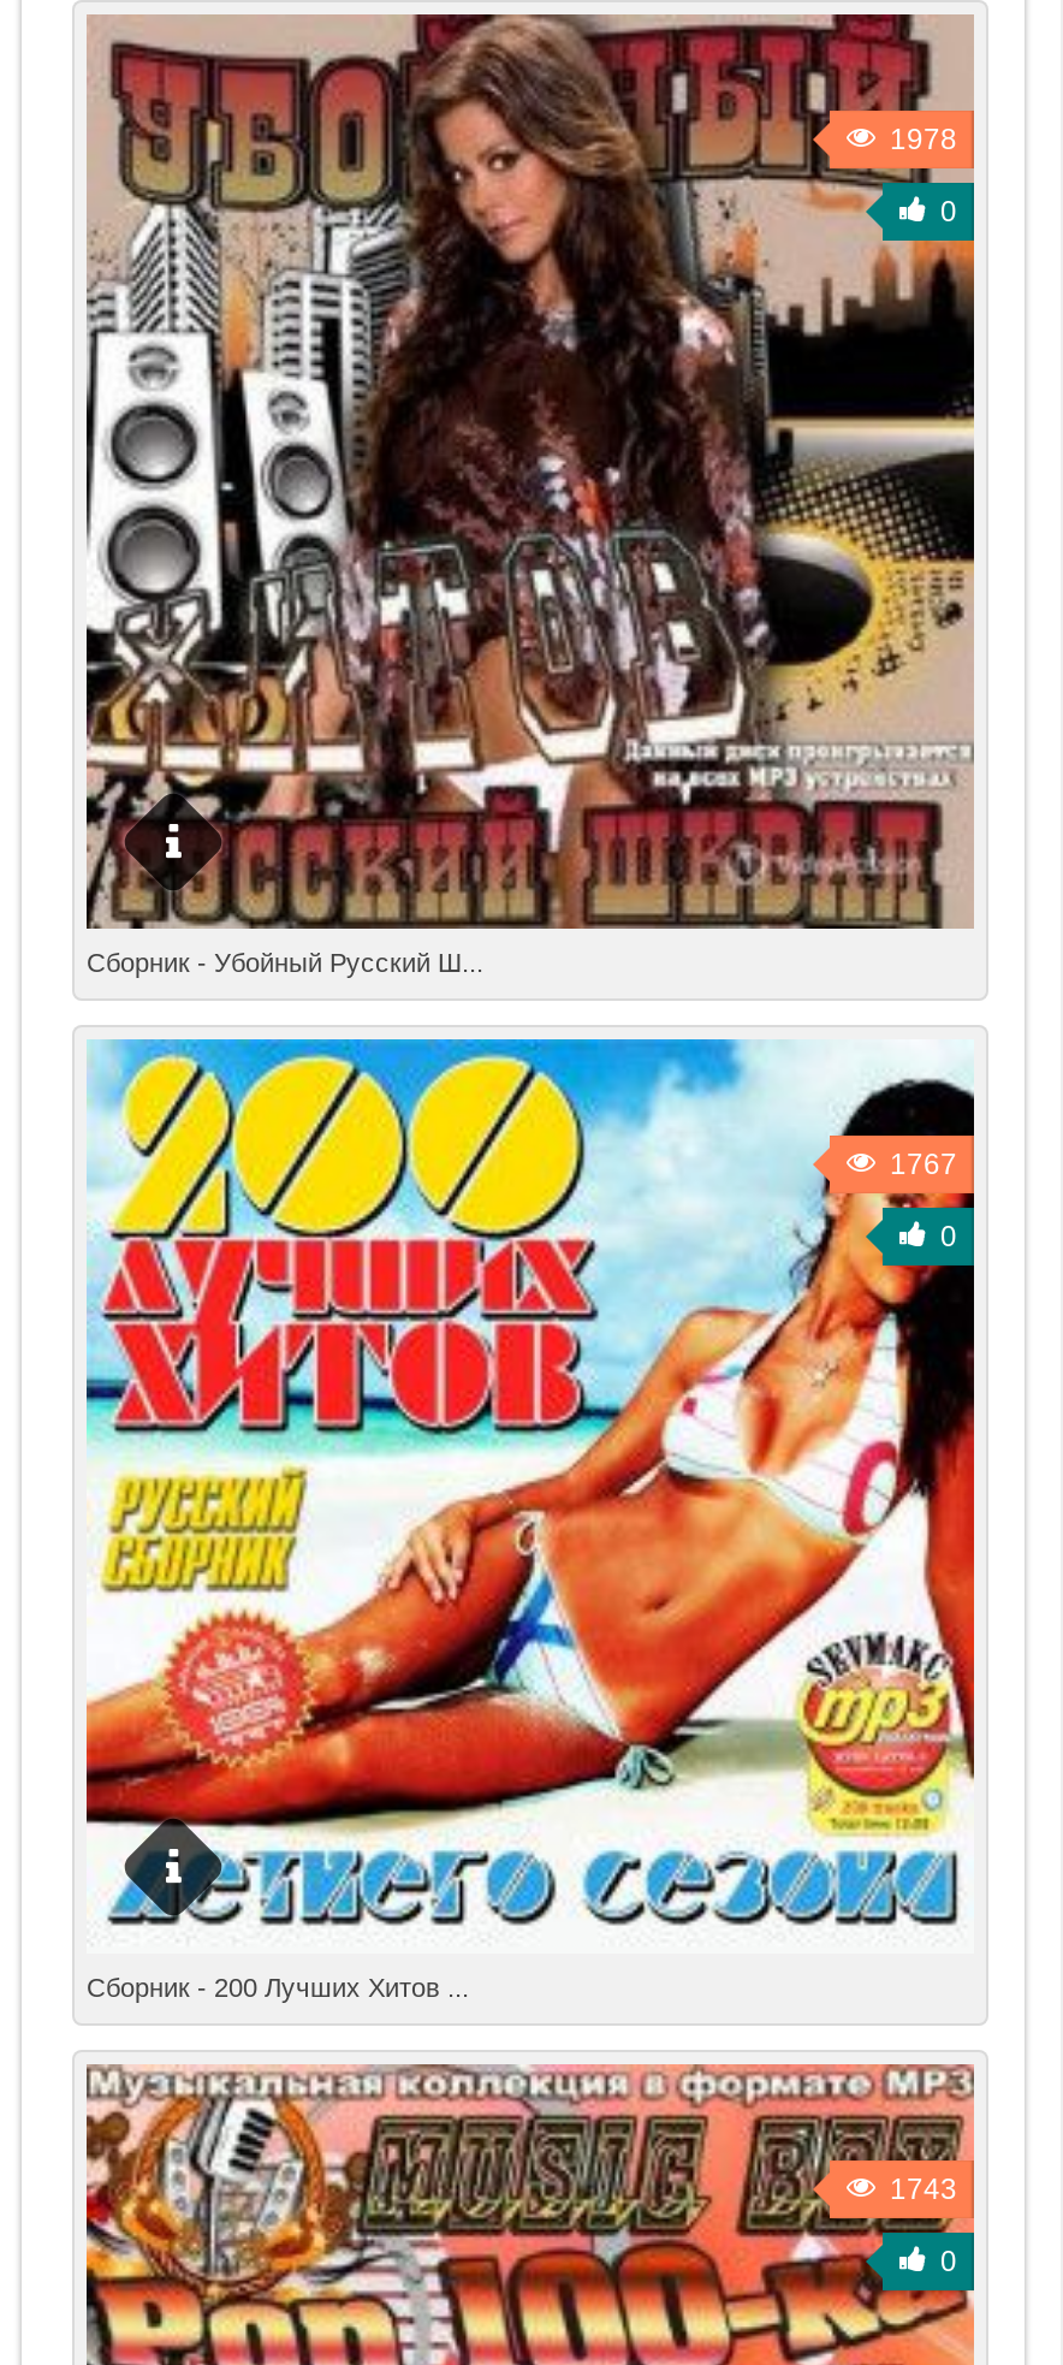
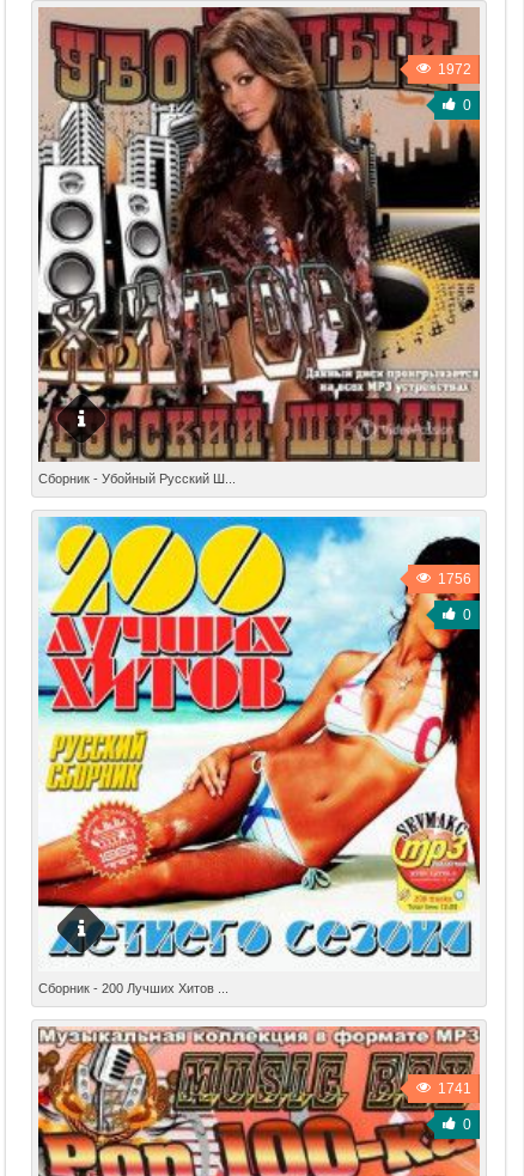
- 1978
+ 1972

- 1767
+ 1756

- 1743
+ 1741
